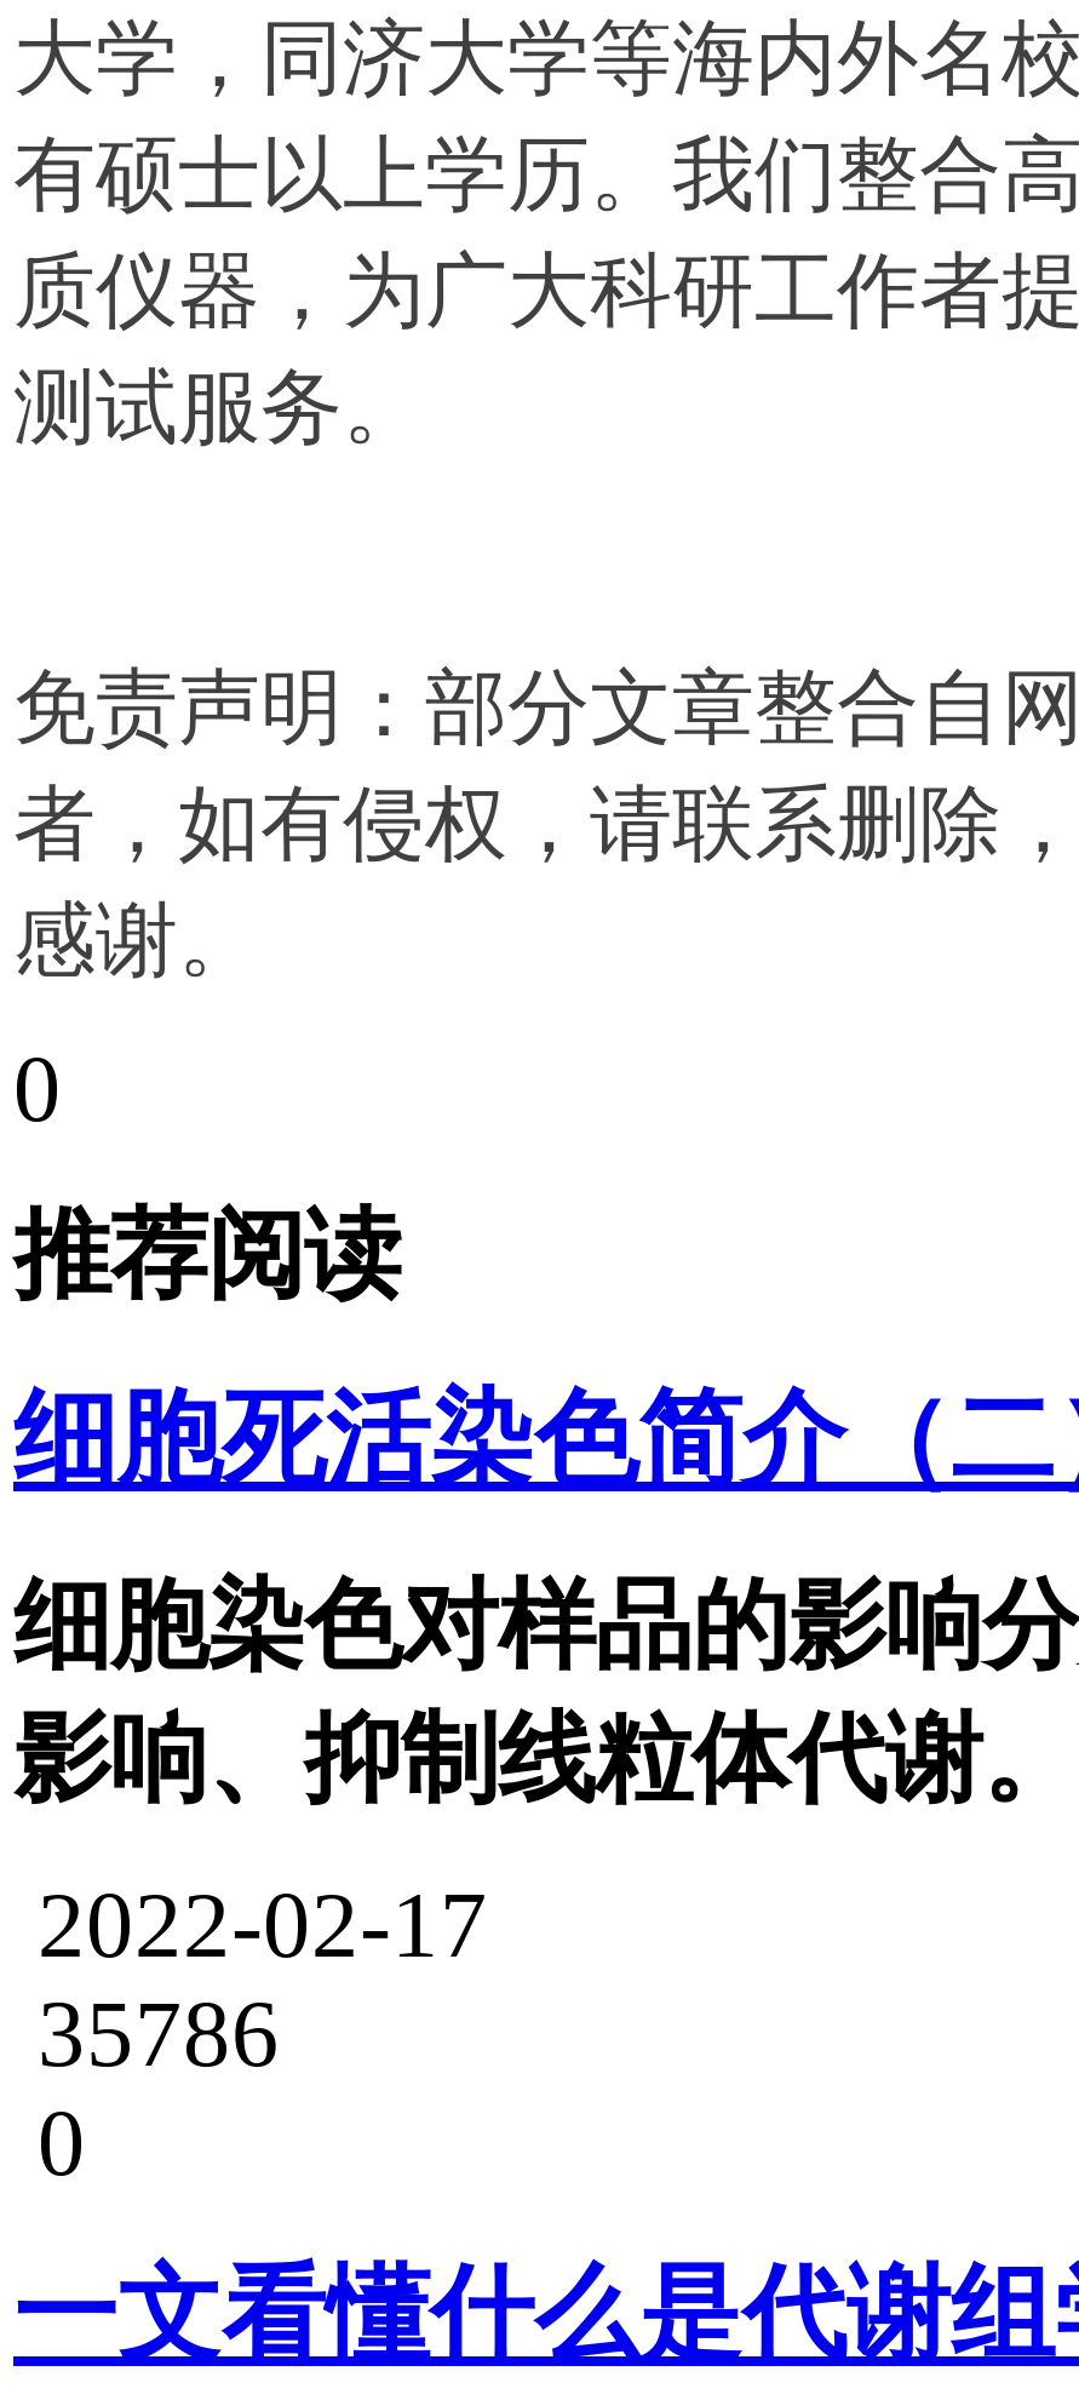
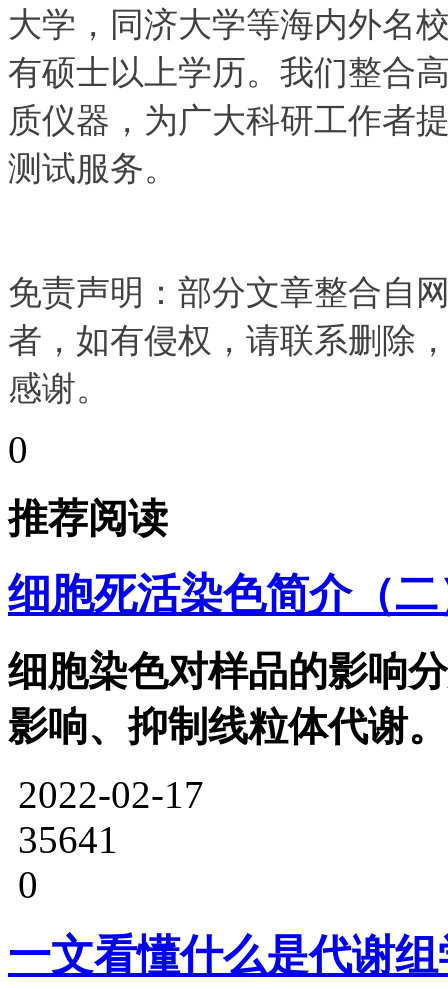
- 35786
+ 35641
